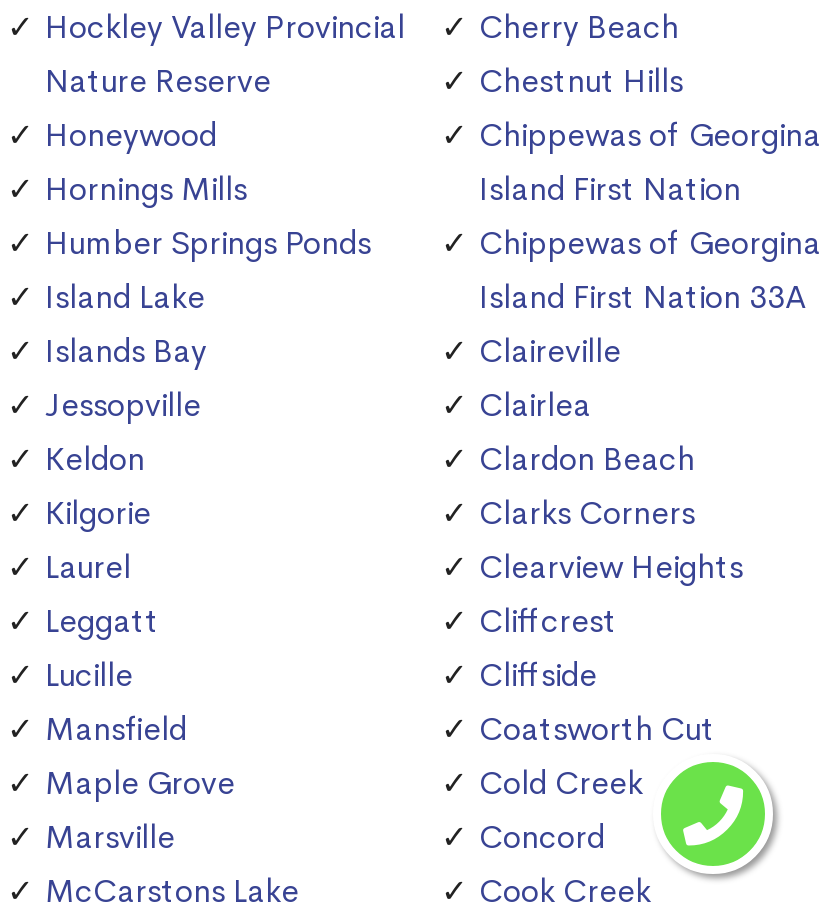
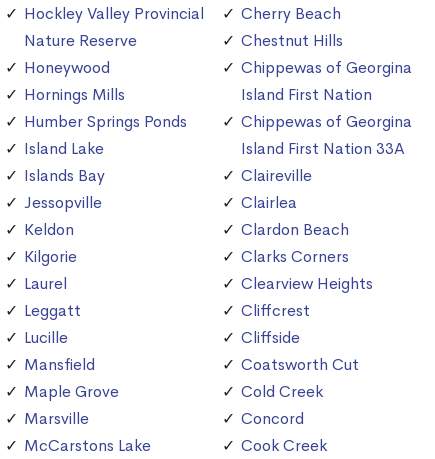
- [image]
